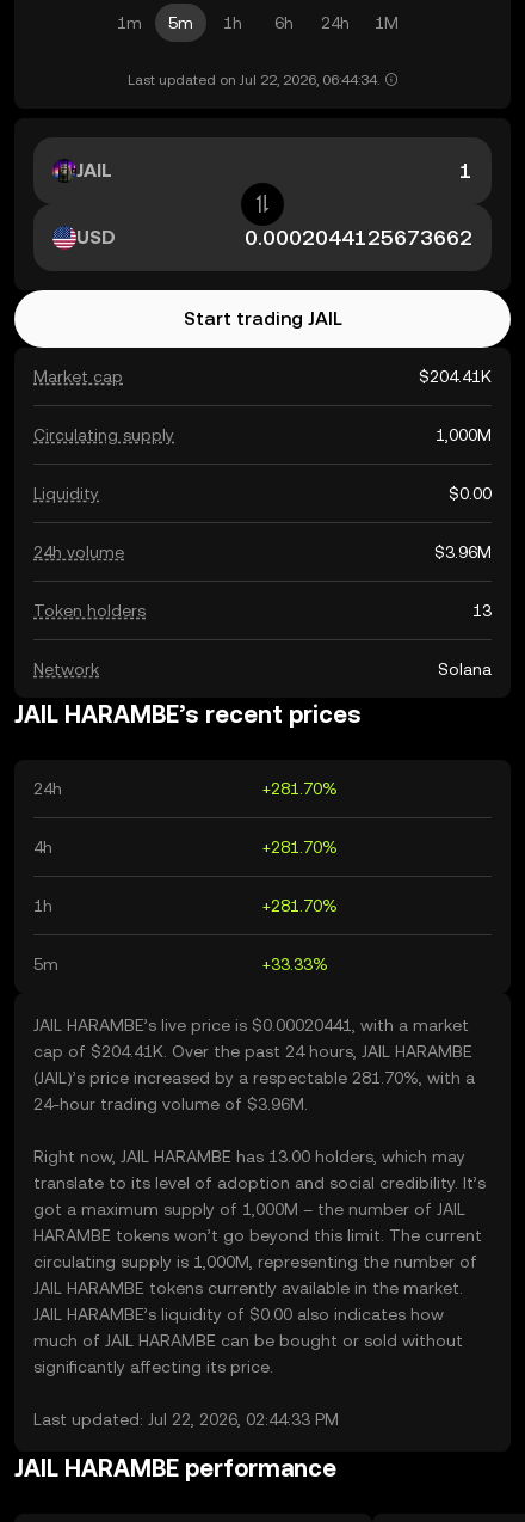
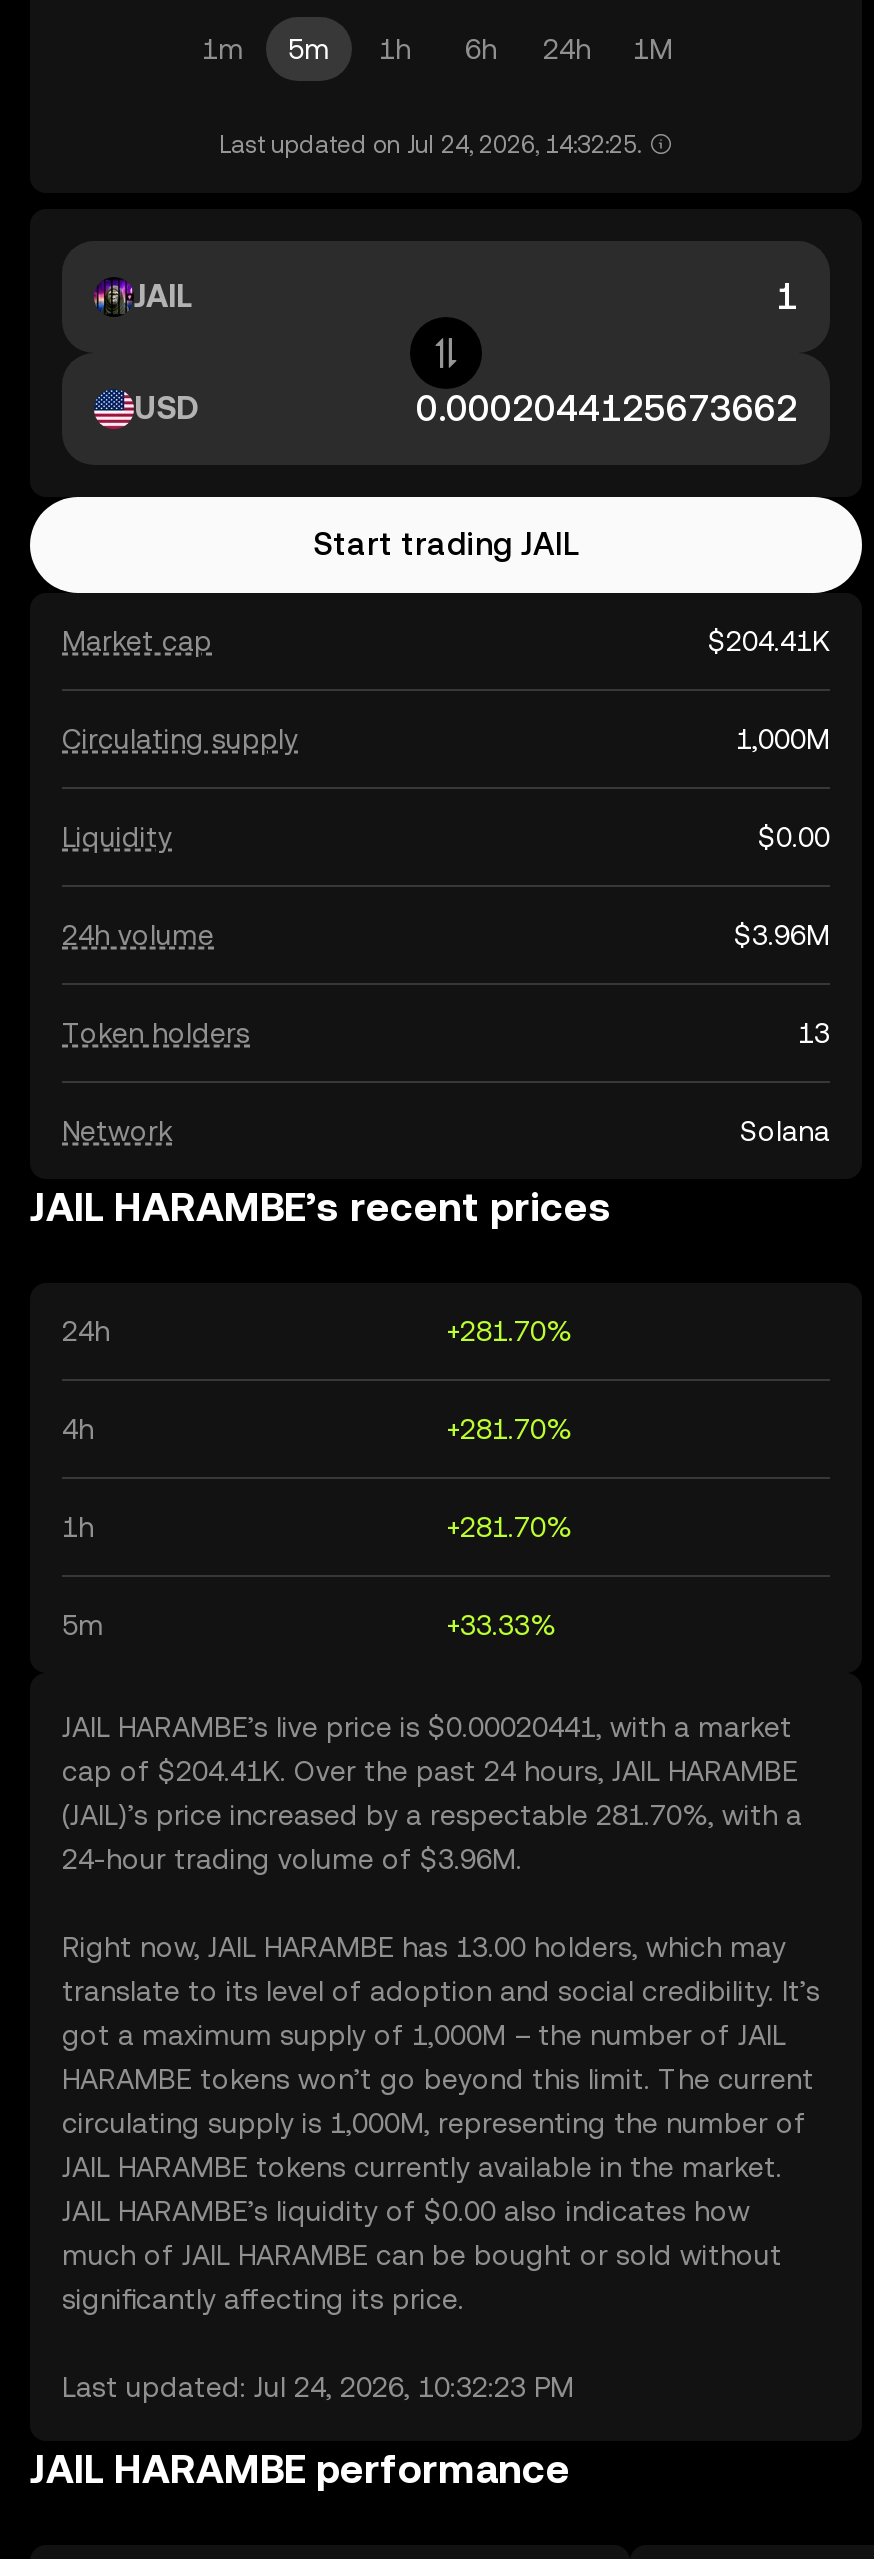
- Last updated on Jul 22, 2026, 06:44:34.
+ Last updated on Jul 24, 2026, 14:32:25.

- Last updated: Jul 22, 2026, 02:44:33 PM
+ Last updated: Jul 24, 2026, 10:32:23 PM
